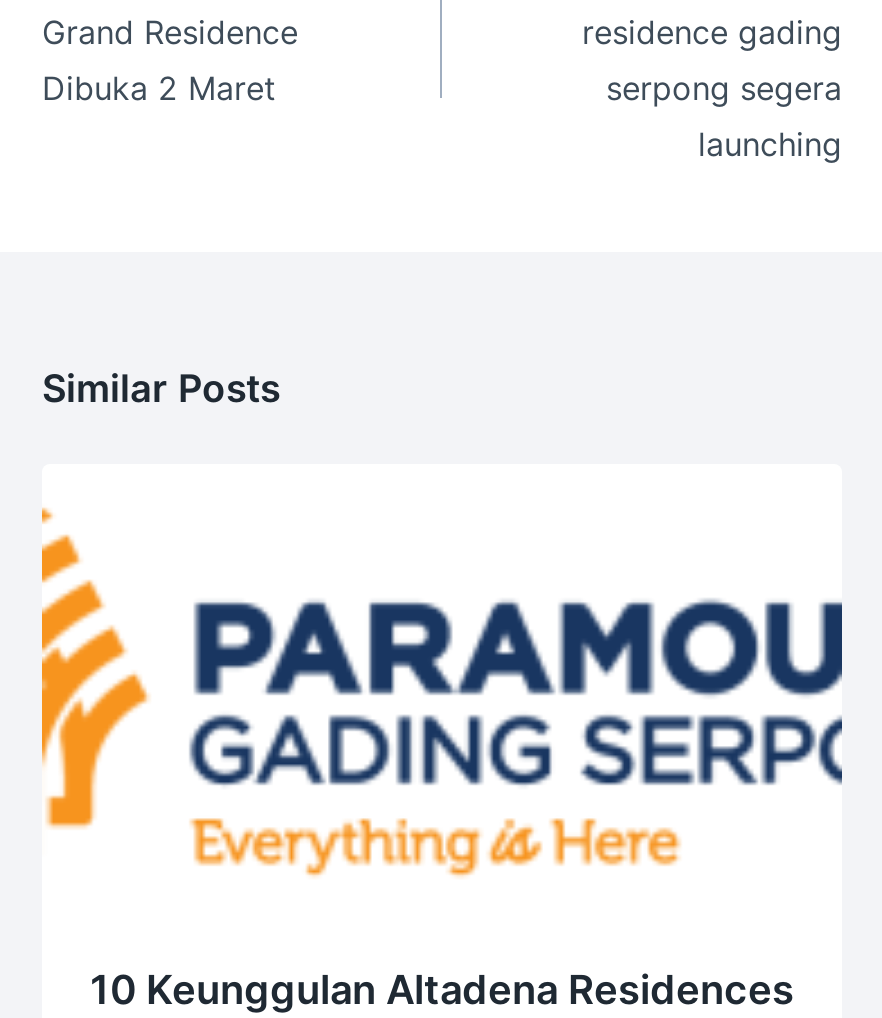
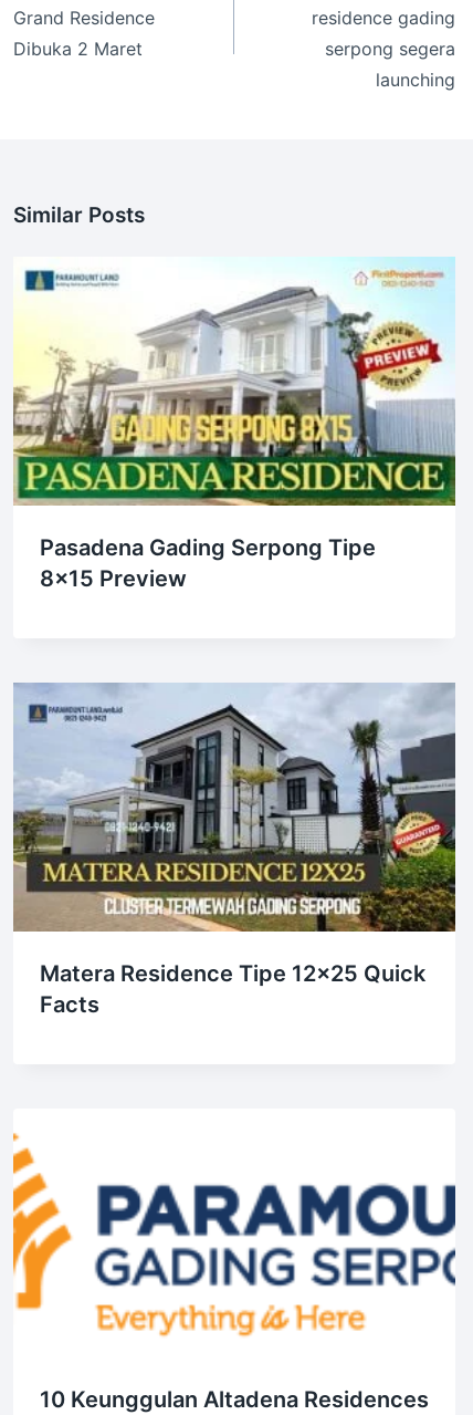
+ [image]
+ Pasadena Gading Serpong Tipe
+ 8×15 Preview

+ [image]
+ Matera Residence Tipe 12×25 Quick
+ Facts
